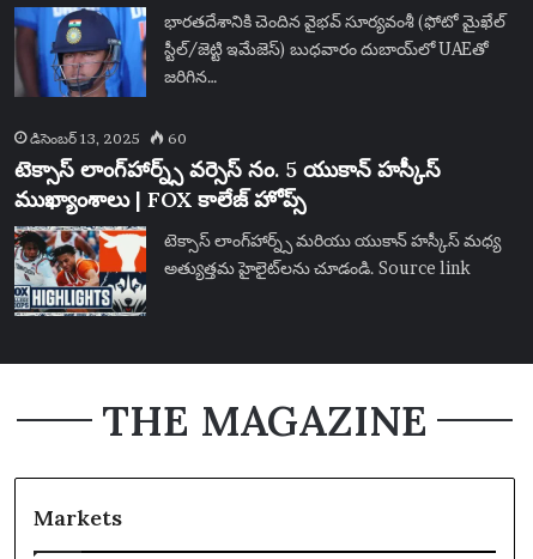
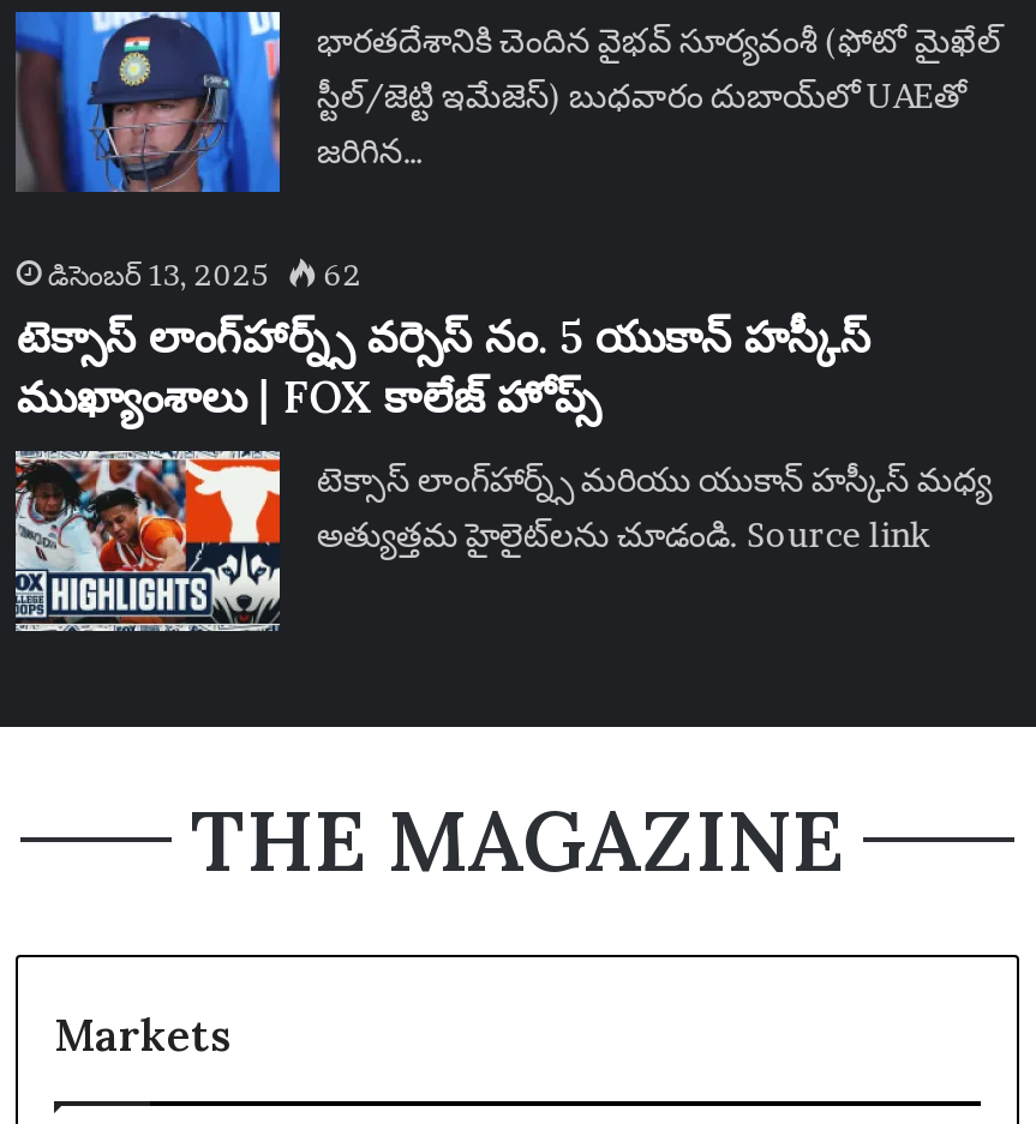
- డిసెంబర్ 13, 2025 60
+ డిసెంబర్ 13, 2025 62
